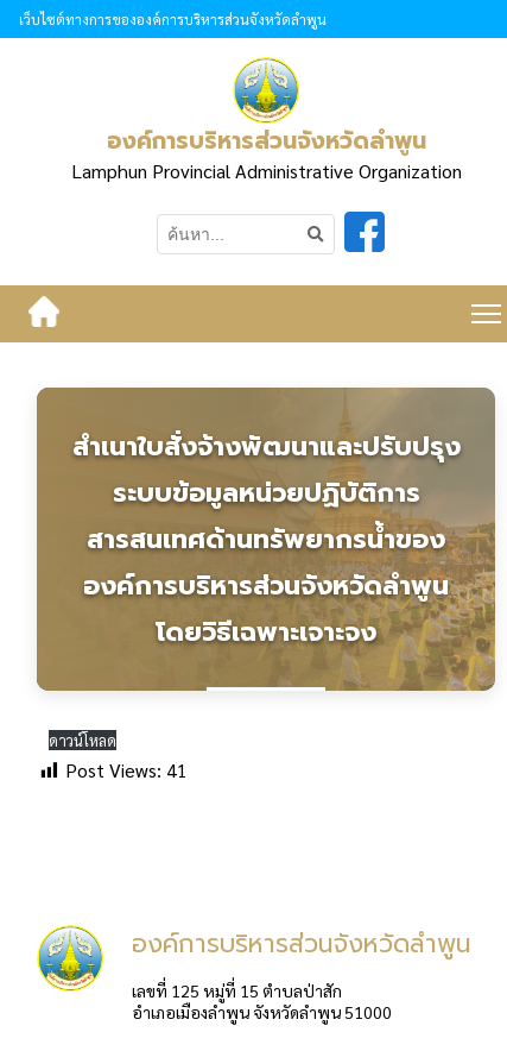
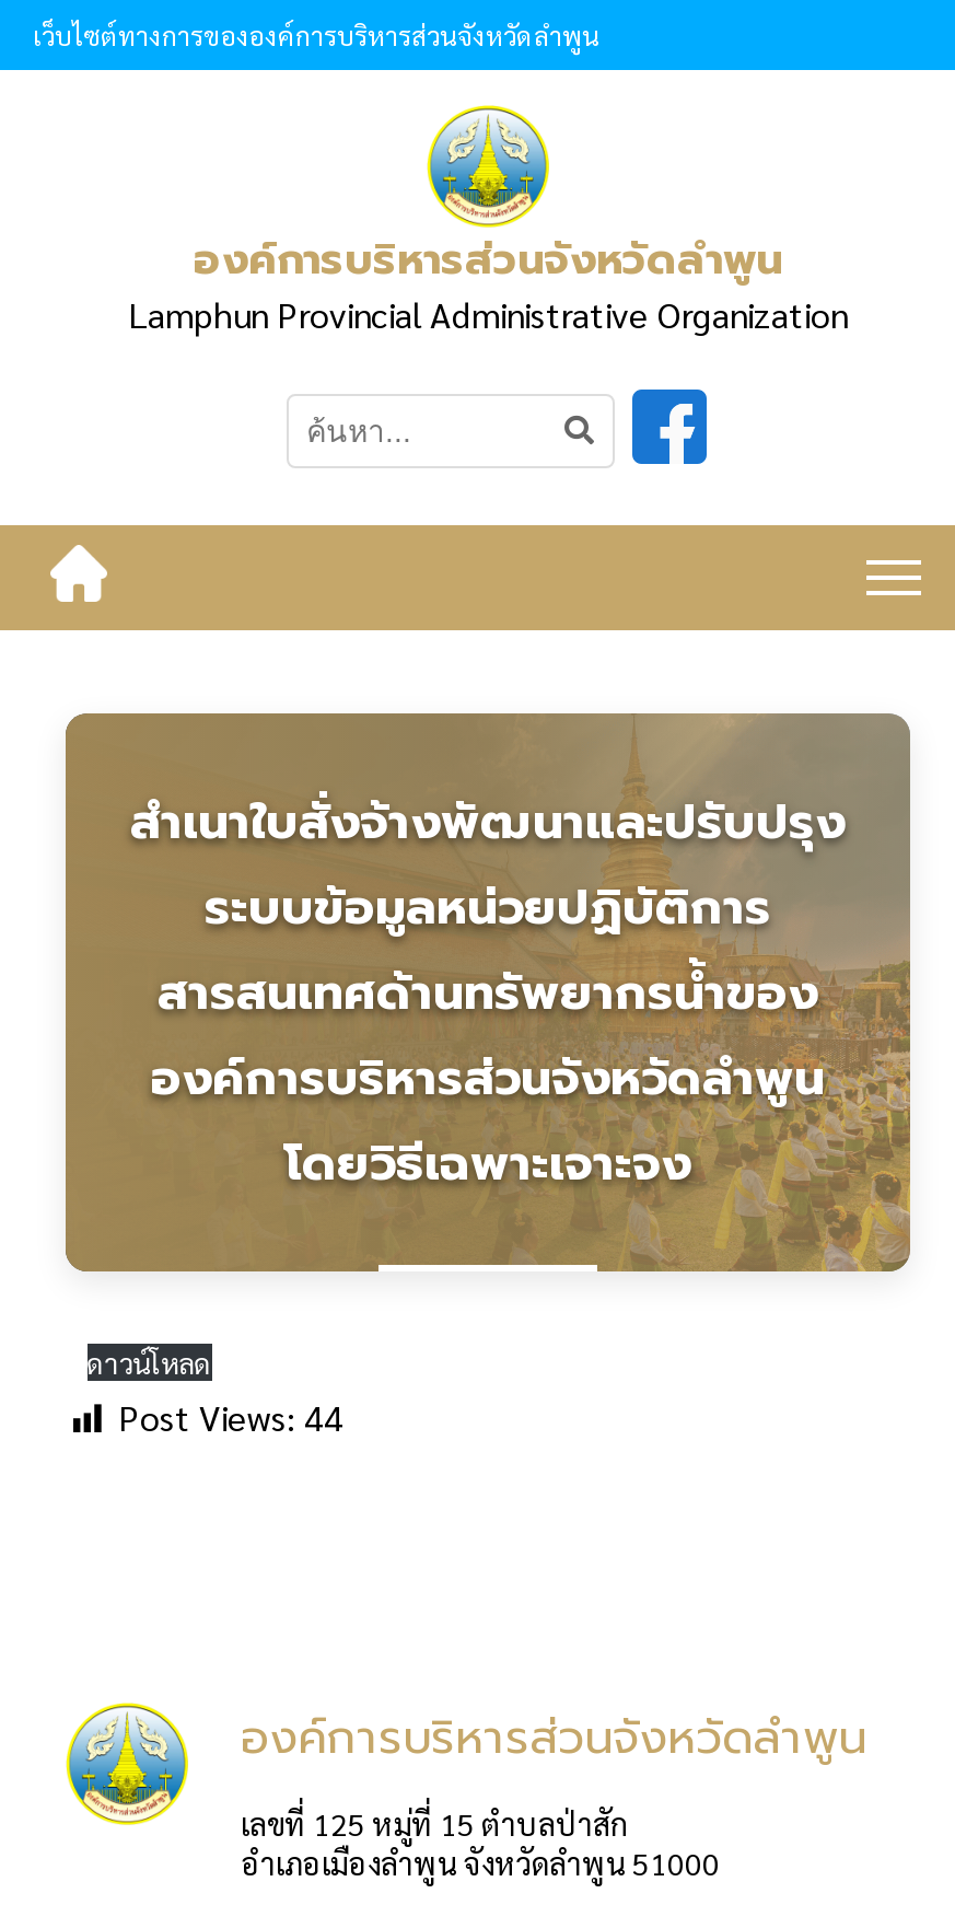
- Post Views: 41
+ Post Views: 44
